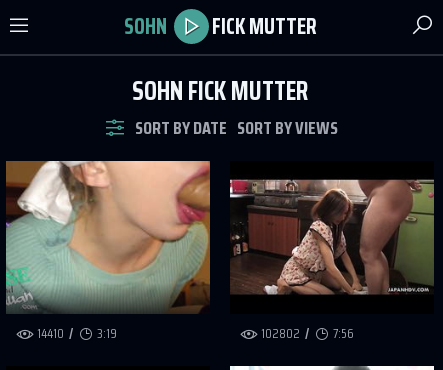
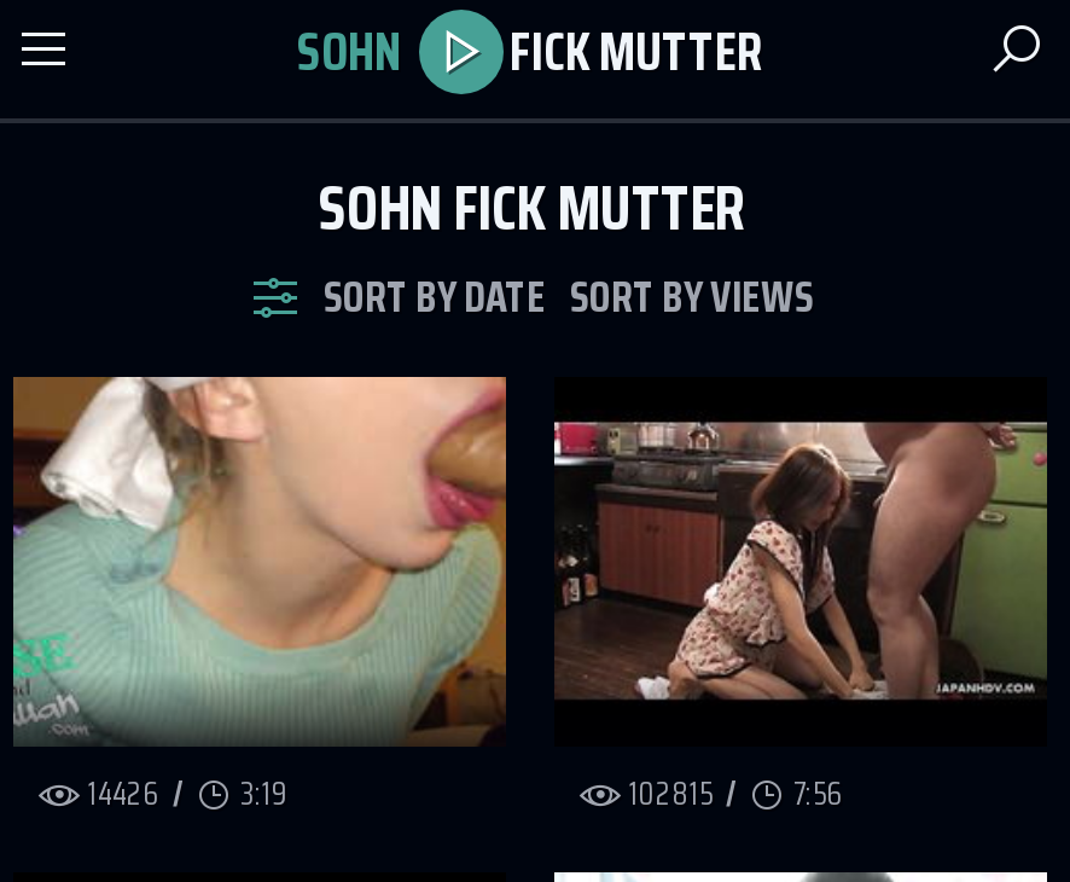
- 14410 3:19
+ 14426 3:19

- 102802 7:56
+ 102815 7:56
